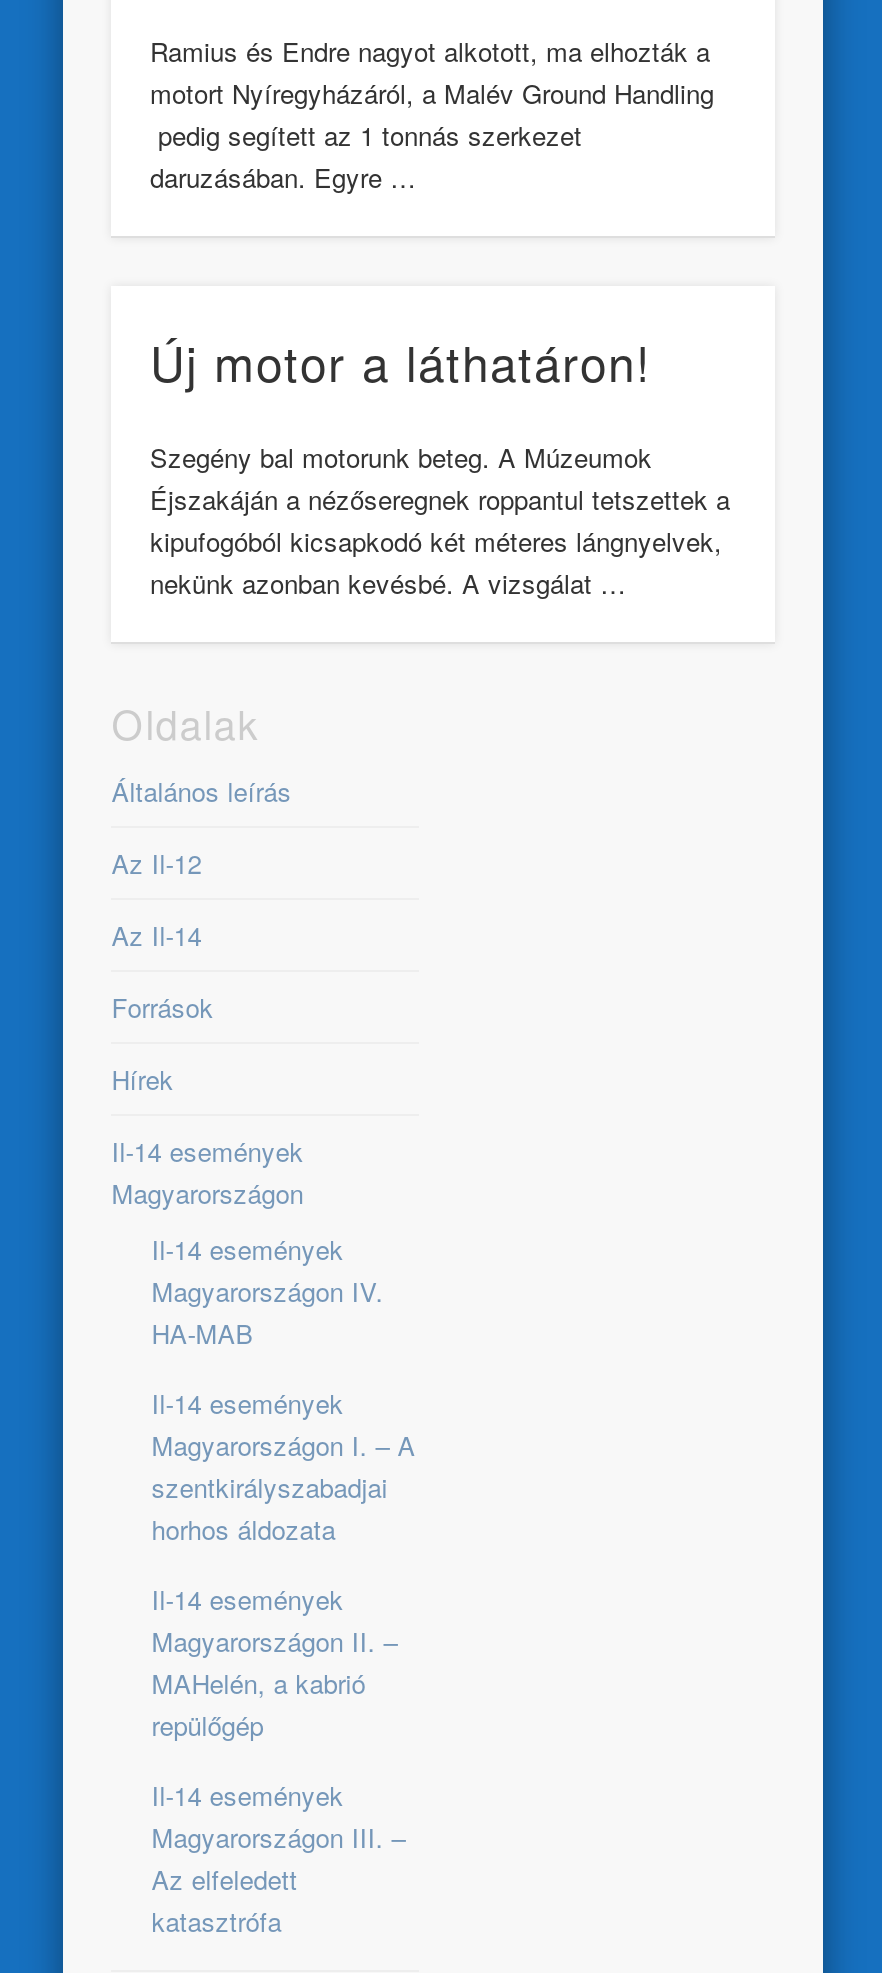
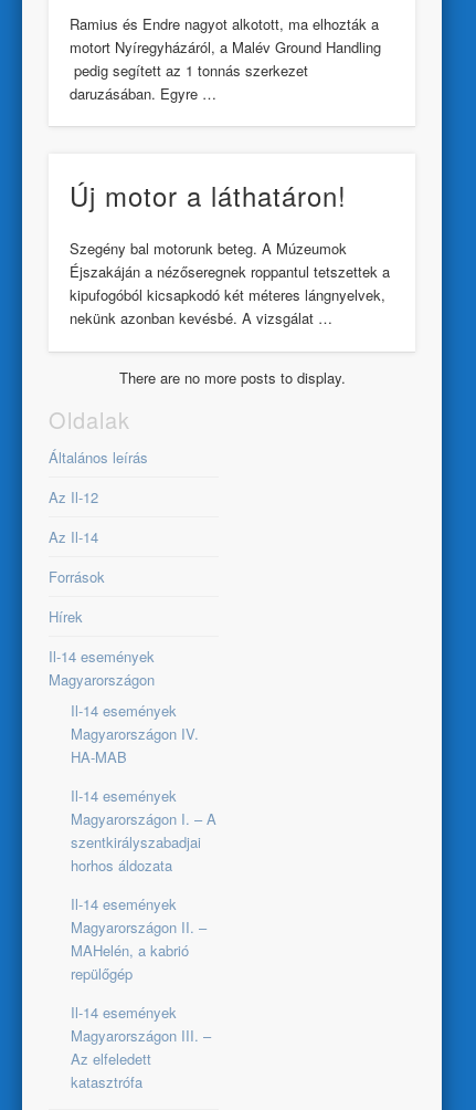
+ There are no more posts to display.
